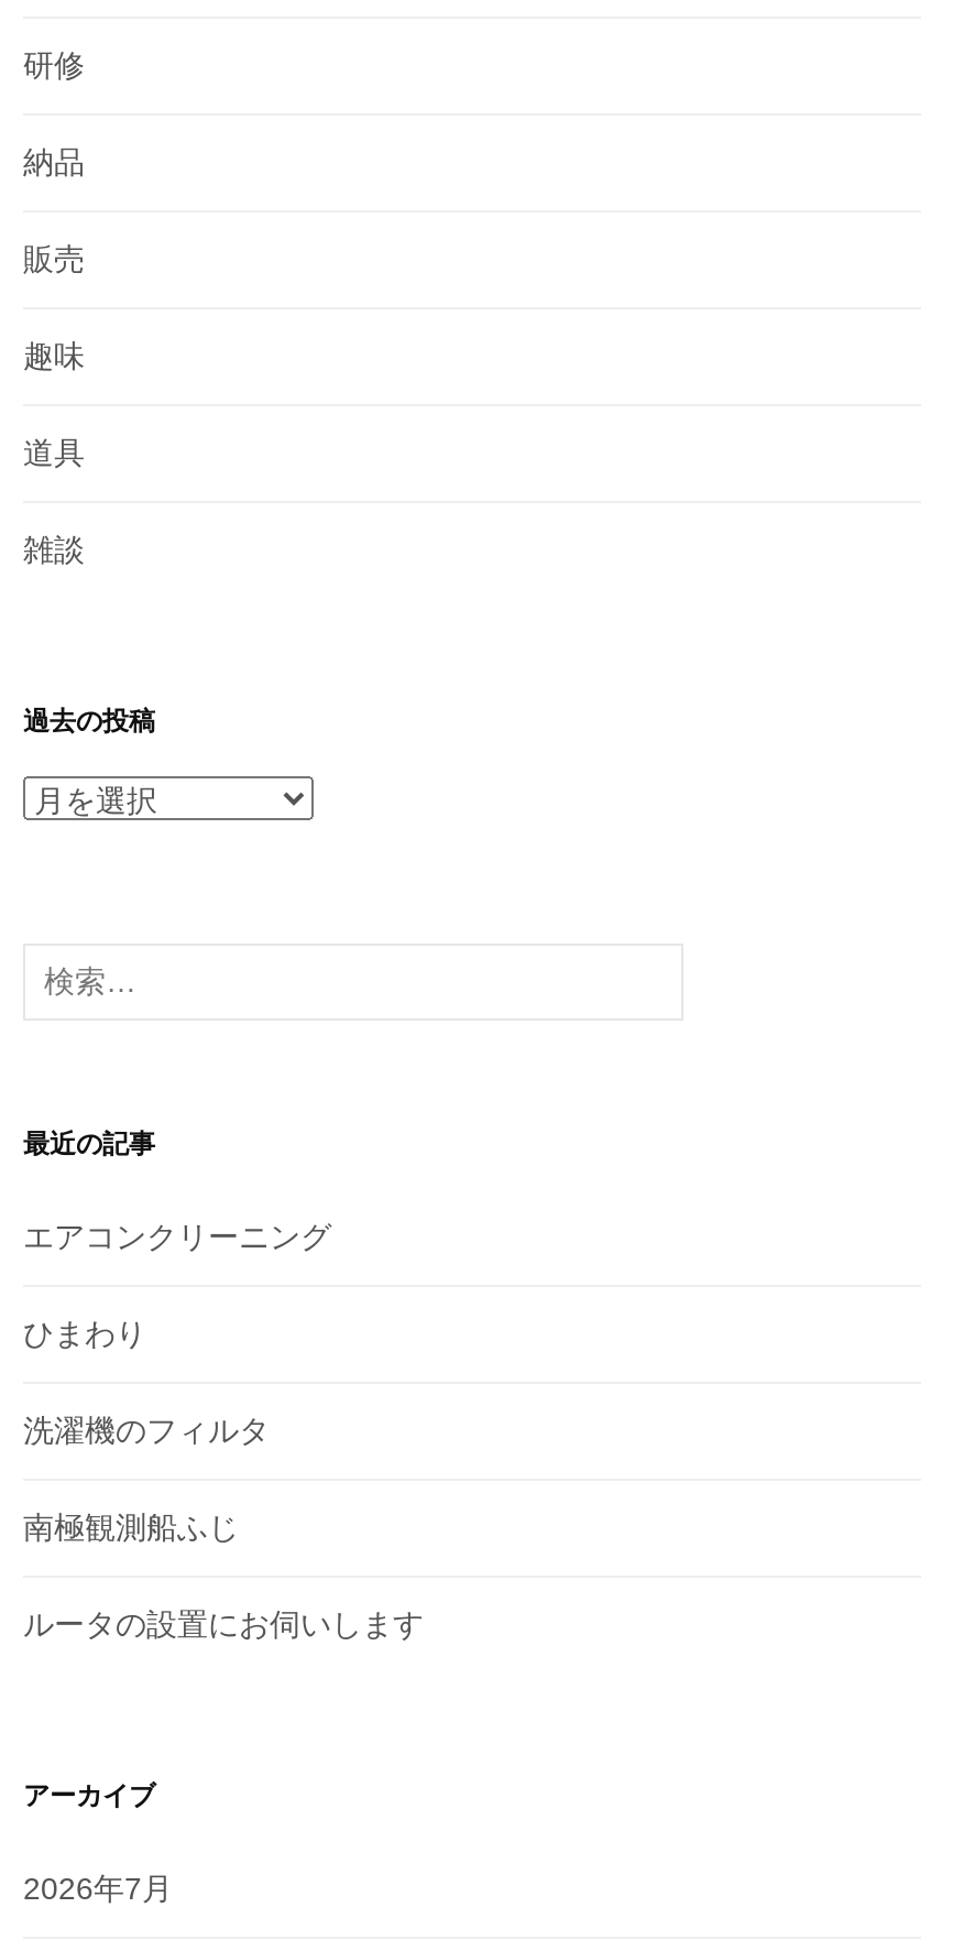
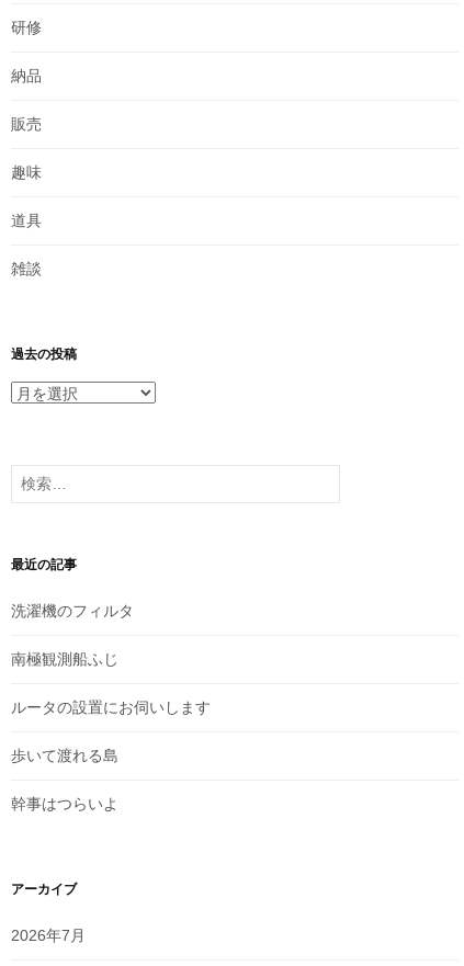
- エアコンクリーニング
- ひまわり

moved up: 洗濯機のフィルタ | 南極観測船ふじ | ルータの設置にお伺いします

+ 歩いて渡れる島
+ 幹事はつらいよ
